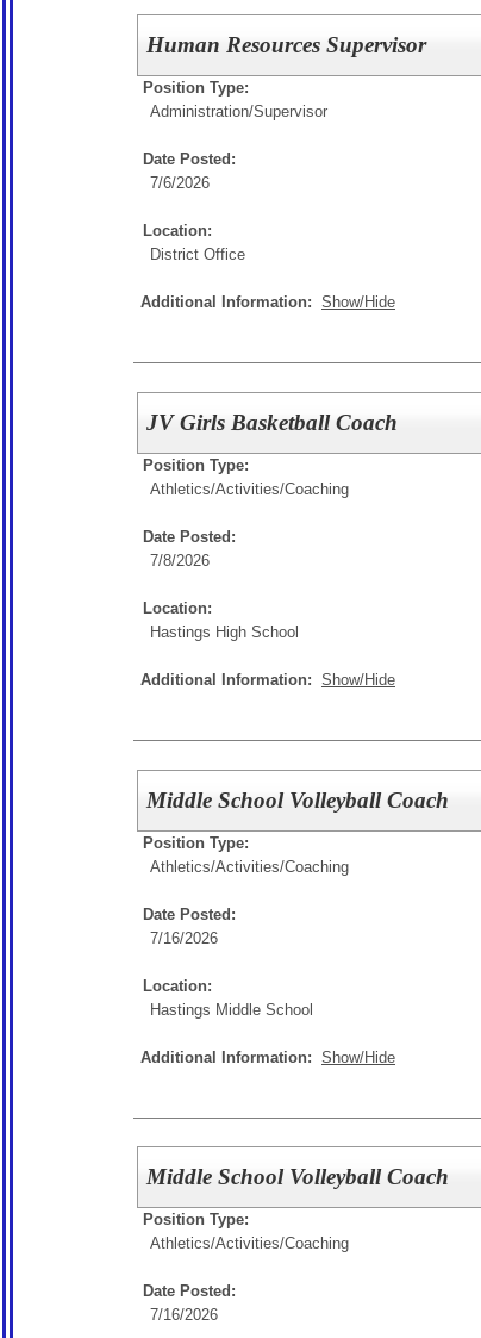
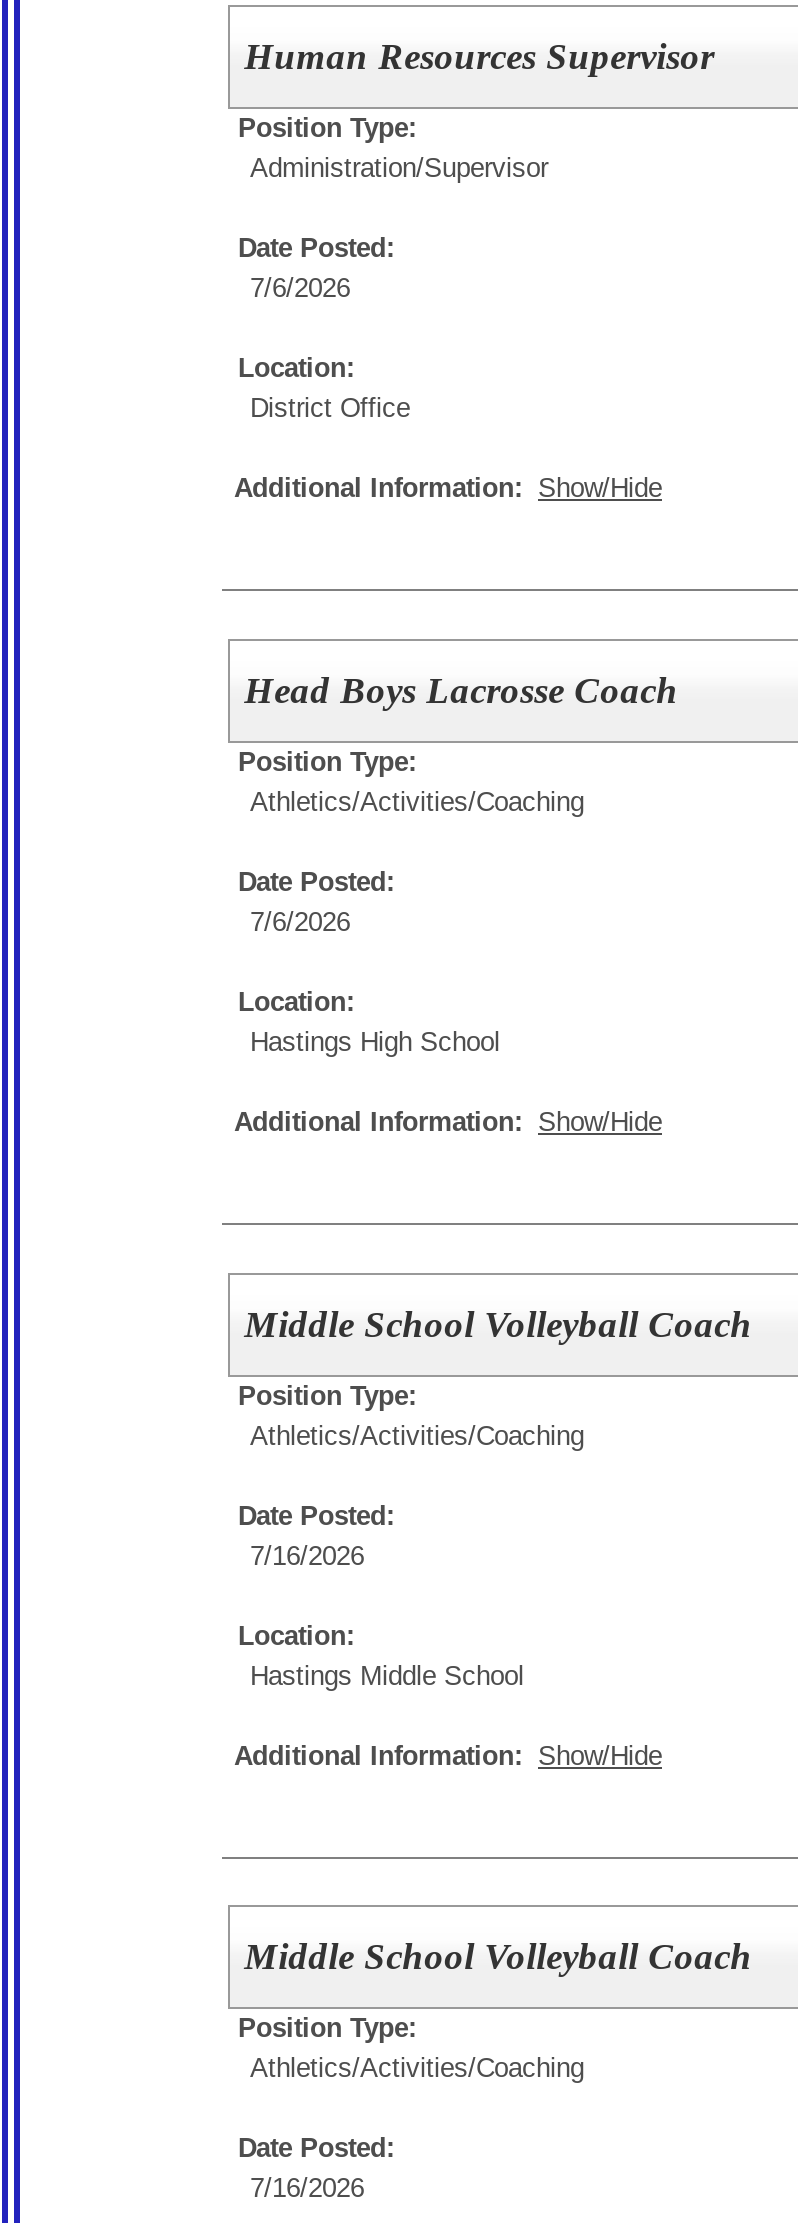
- JV Girls Basketball Coach
+ Head Boys Lacrosse Coach

- 7/8/2026
+ 7/6/2026
